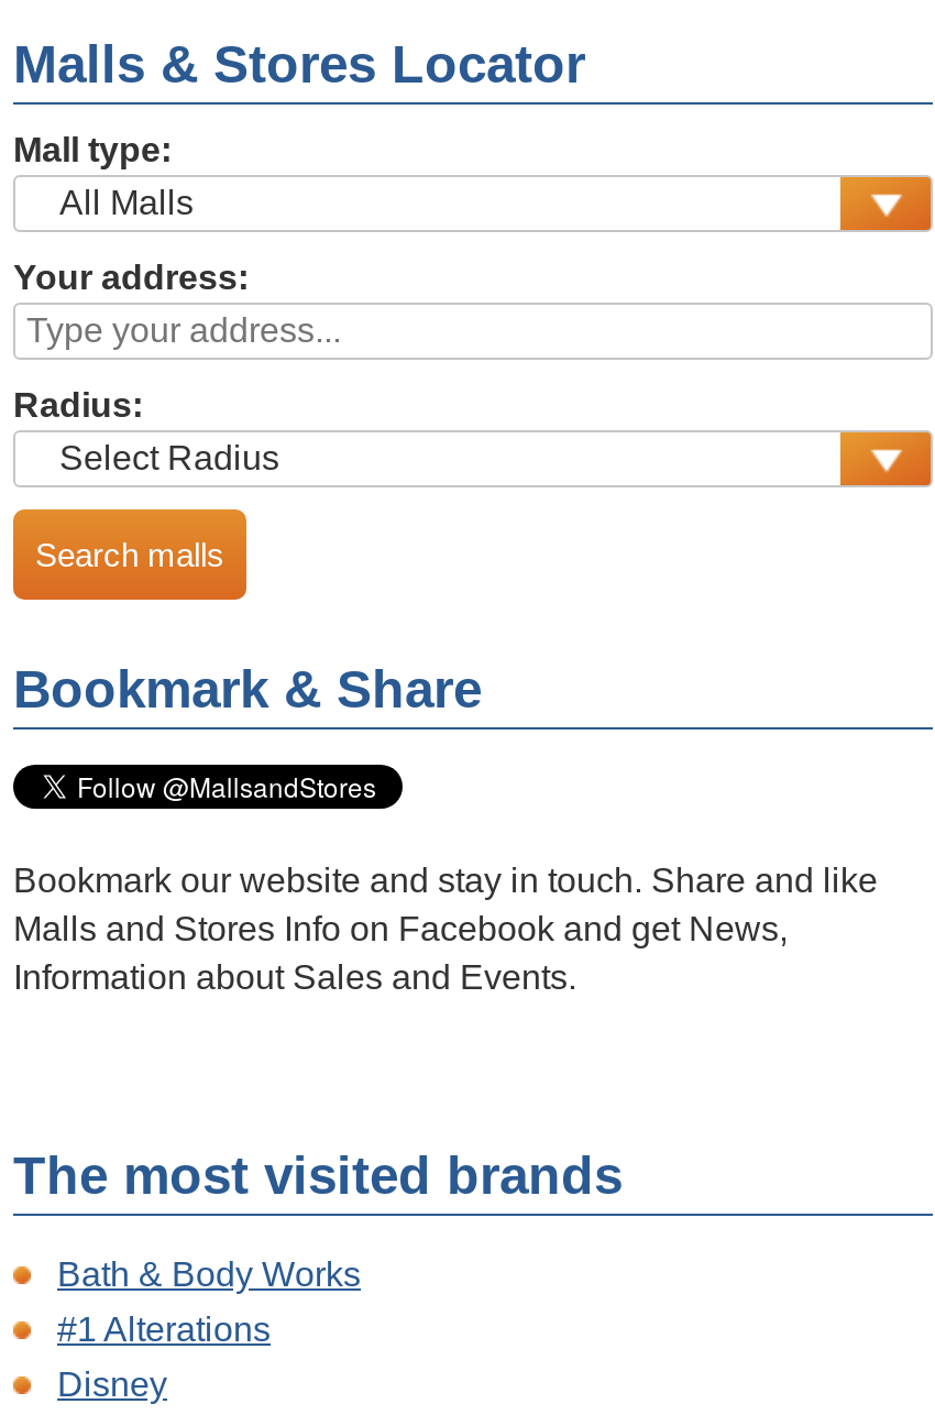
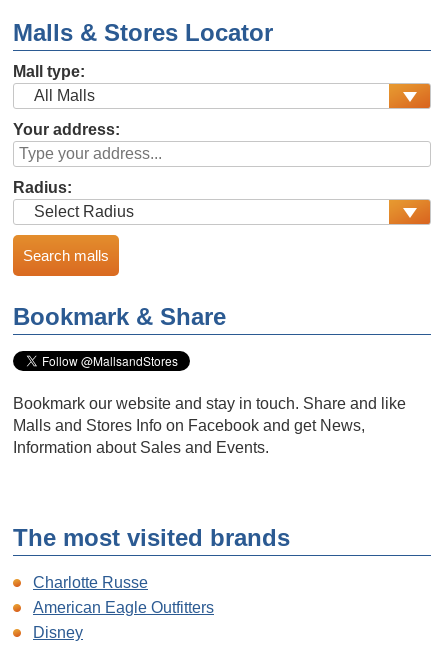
- Bath & Body Works
+ Charlotte Russe

- #1 Alterations
+ American Eagle Outfitters
